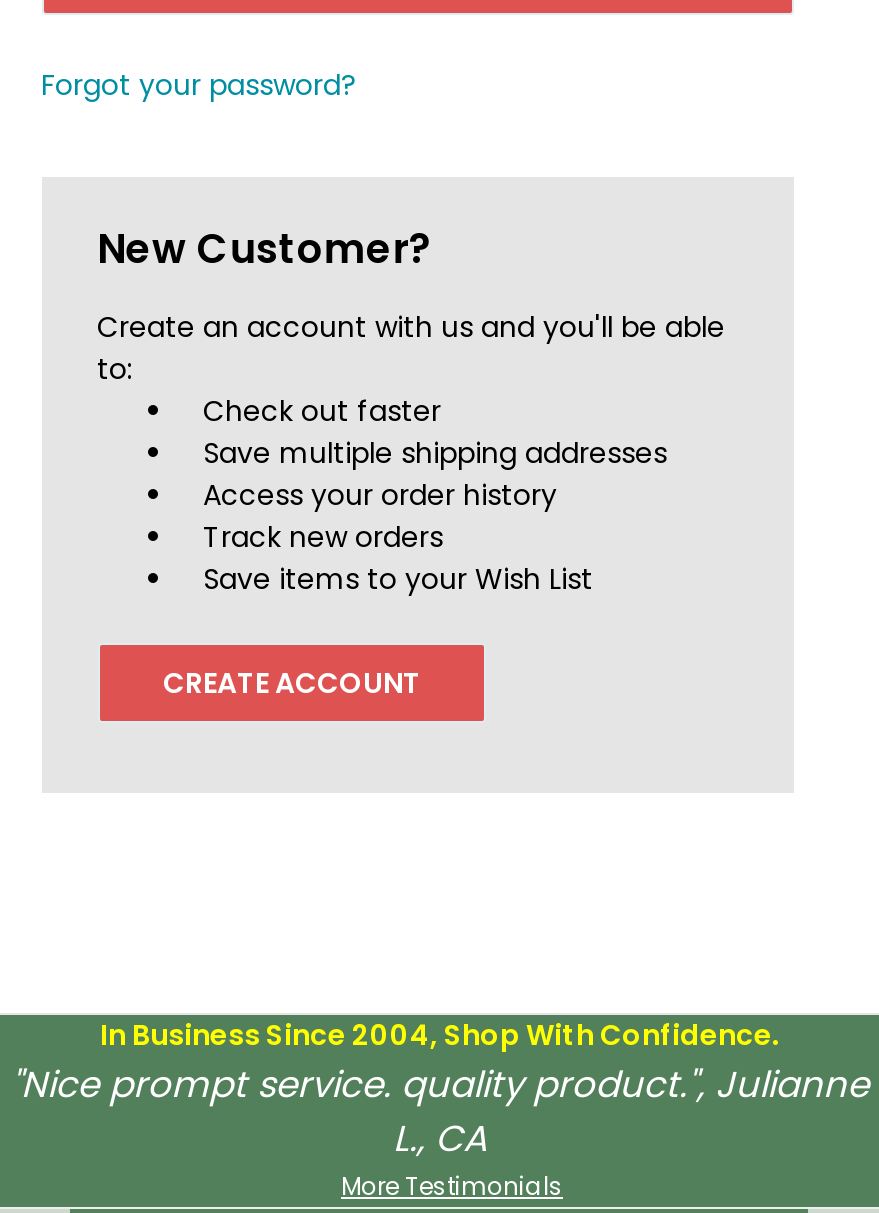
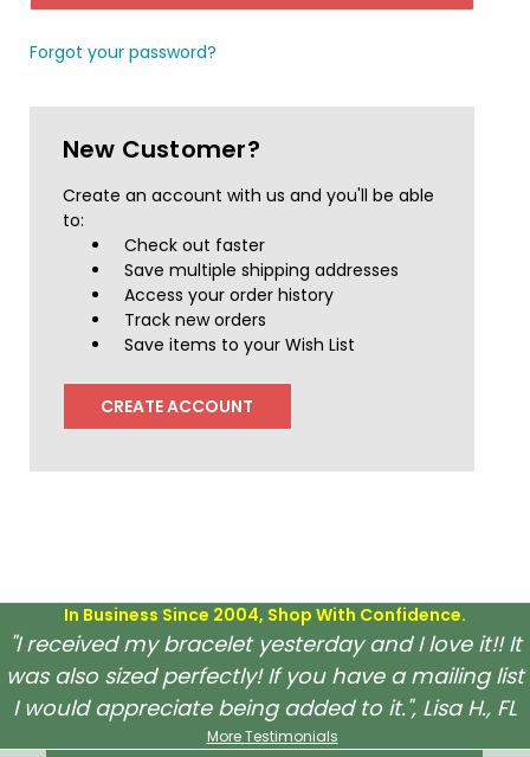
- "Nice prompt service. quality product.", Julianne
- L., CA
+ "I received my bracelet yesterday and I love it!! It
+ was also sized perfectly! If you have a mailing list
+ I would appreciate being added to it.", Lisa H., FL
